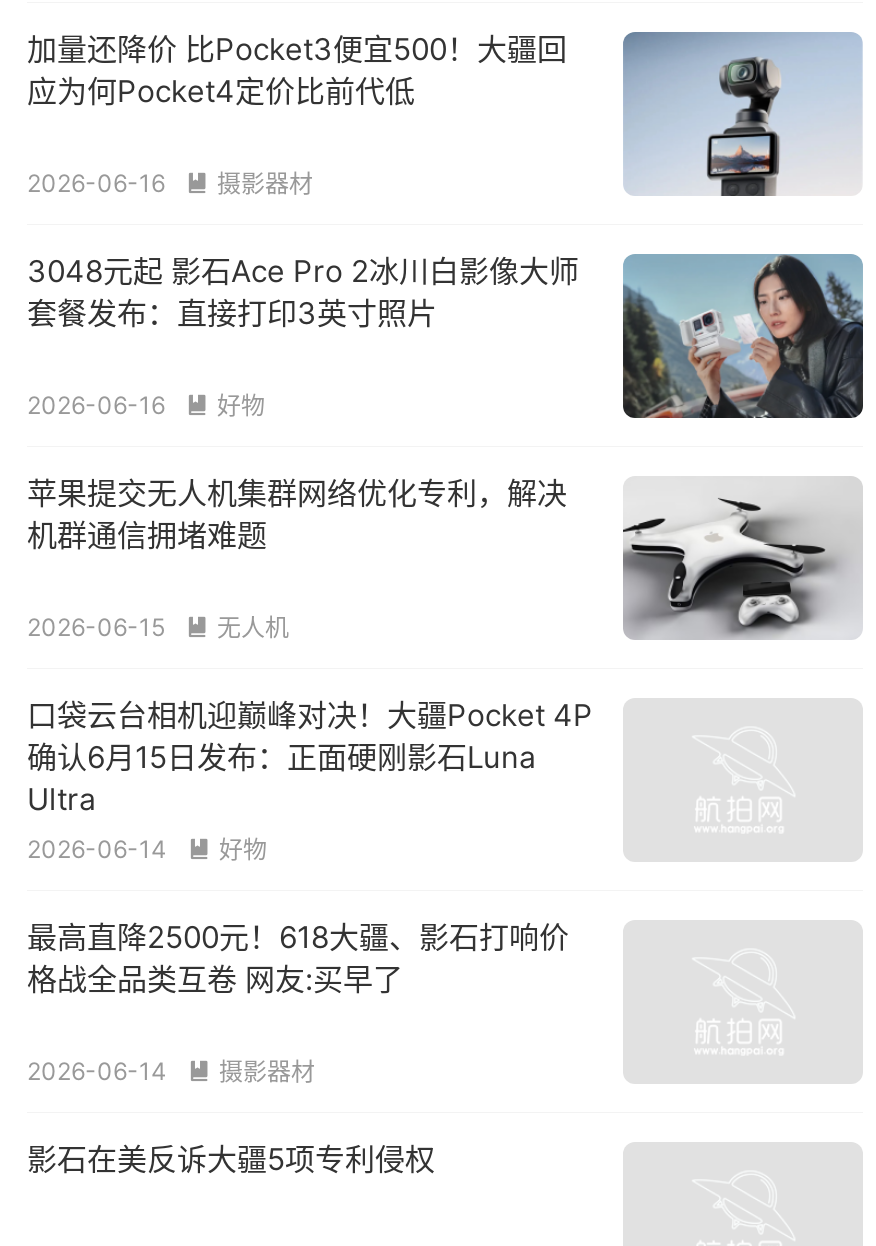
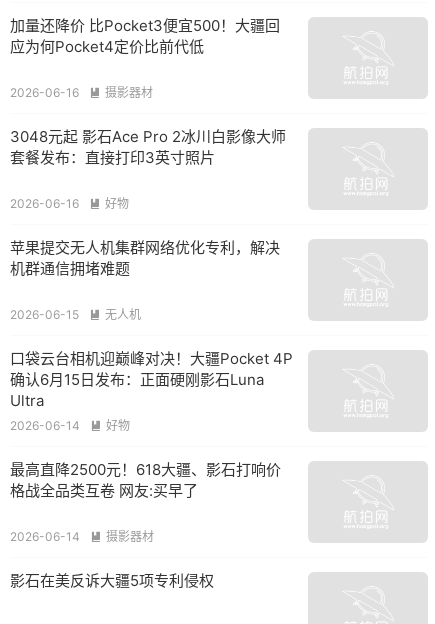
- [image]

- [image]

- [image]
